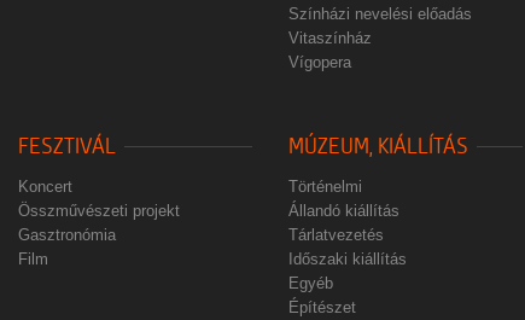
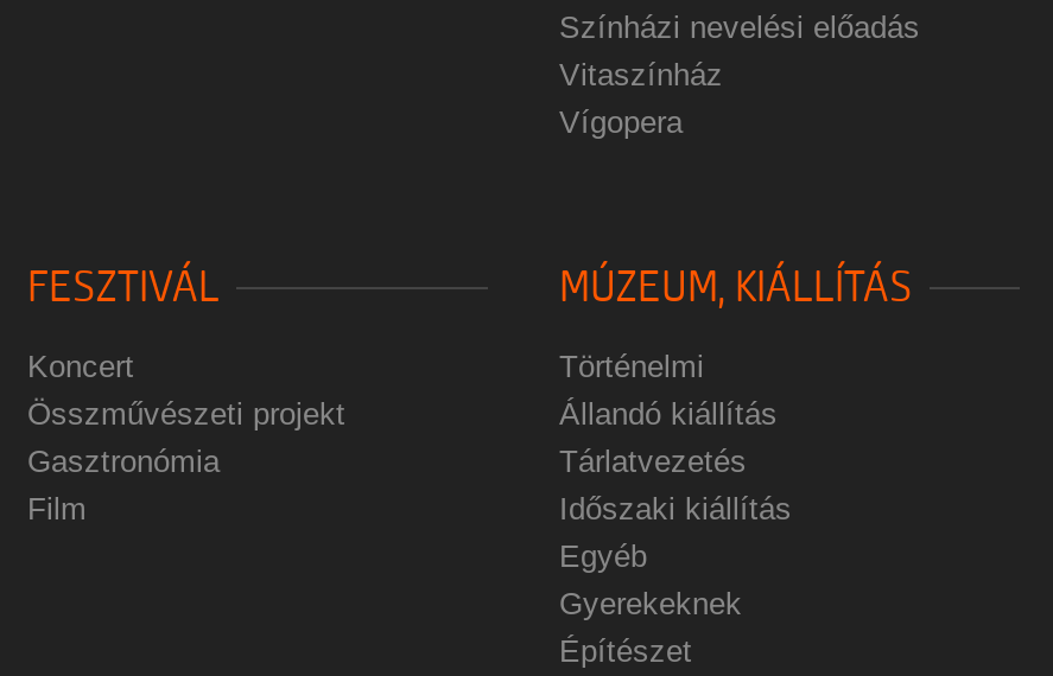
+ Gyerekeknek
